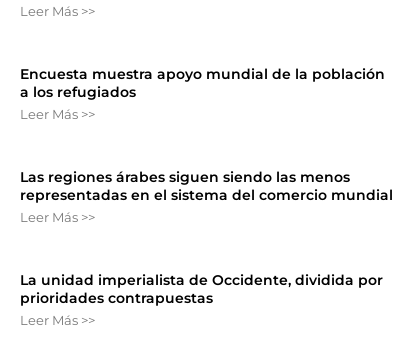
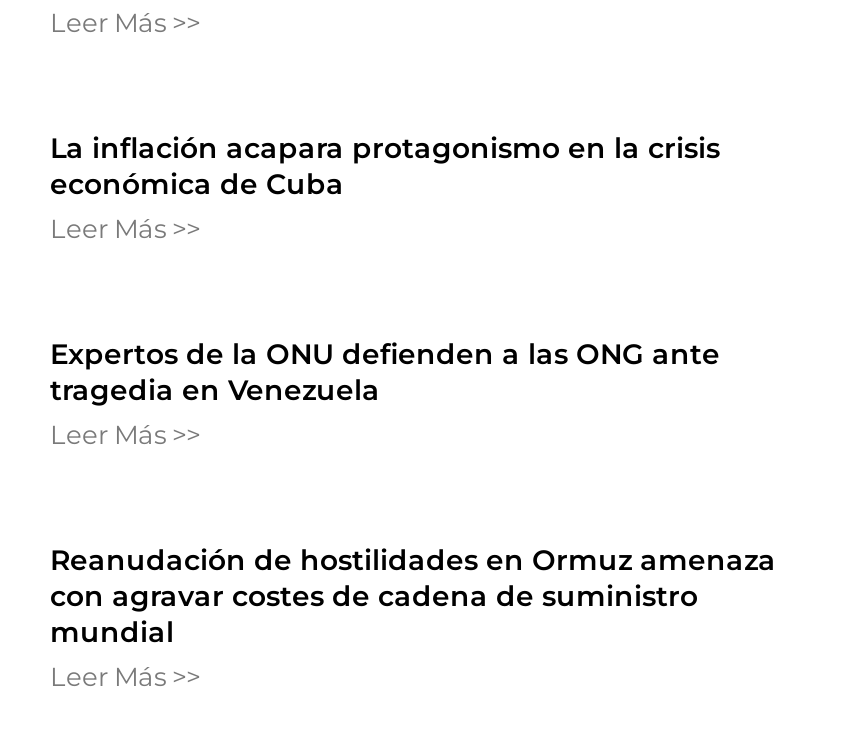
- Encuesta muestra apoyo mundial de la población
- a los refugiados
+ La inflación acapara protagonismo en la crisis
+ económica de Cuba

- Las regiones árabes siguen siendo las menos
- representadas en el sistema del comercio mundial
+ Expertos de la ONU defienden a las ONG ante
+ tragedia en Venezuela

- La unidad imperialista de Occidente, dividida por
- prioridades contrapuestas
+ Reanudación de hostilidades en Ormuz amenaza
+ con agravar costes de cadena de suministro
+ mundial
